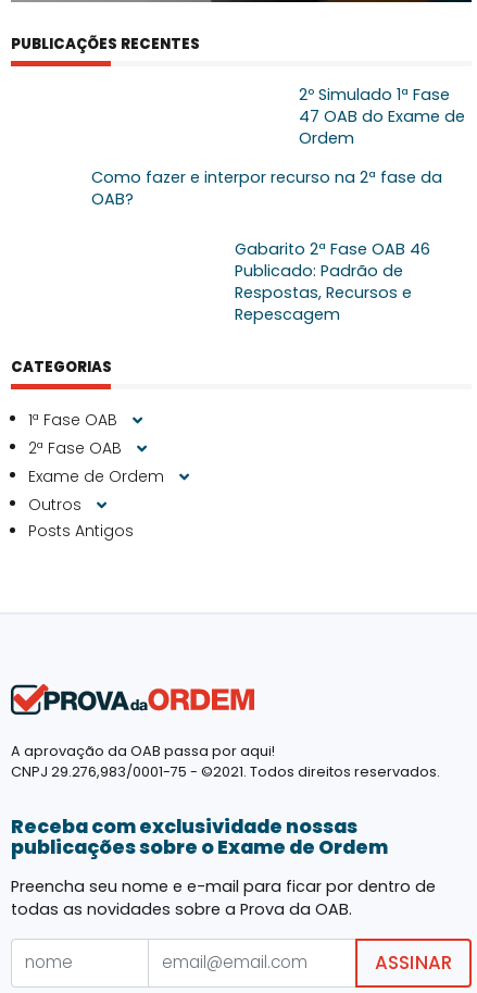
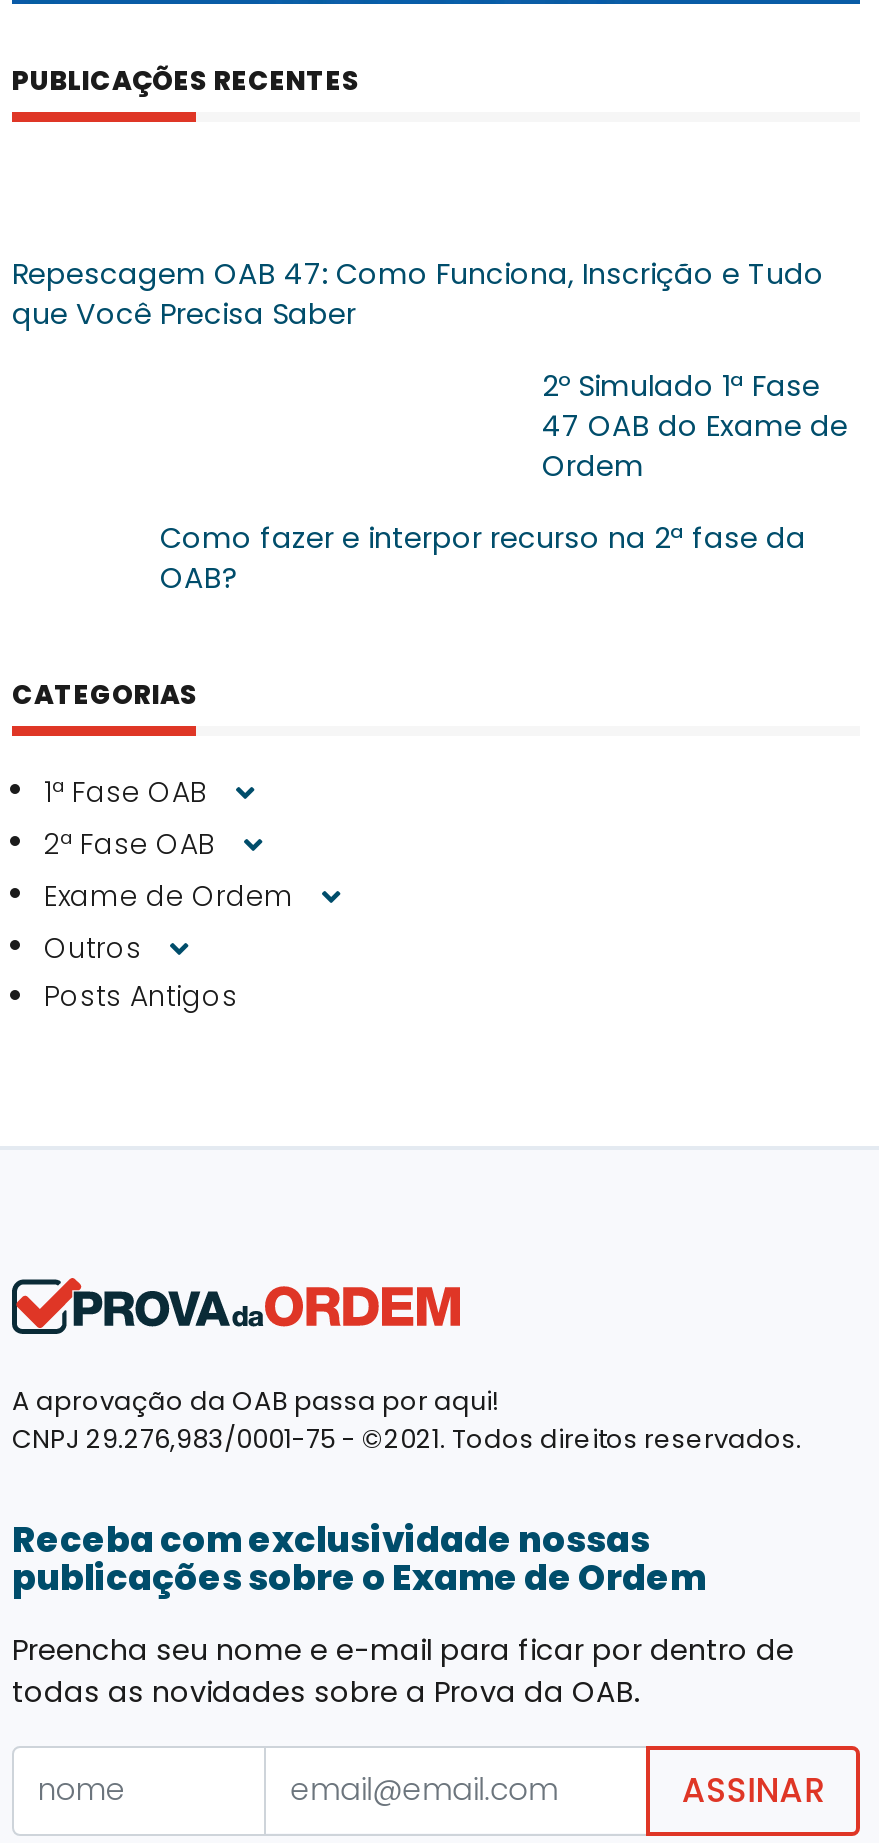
+ Repescagem OAB 47: Como Funciona, Inscrição e Tudo
+ que Você Precisa Saber

moved down: 2º Simulado 1ª Fase | 47 OAB do Exame de | Ordem | Como fazer e interpor recurso na 2ª fase da | OAB?

- Gabarito 2ª Fase OAB 46
- Publicado: Padrão de
- Respostas, Recursos e
- Repescagem
